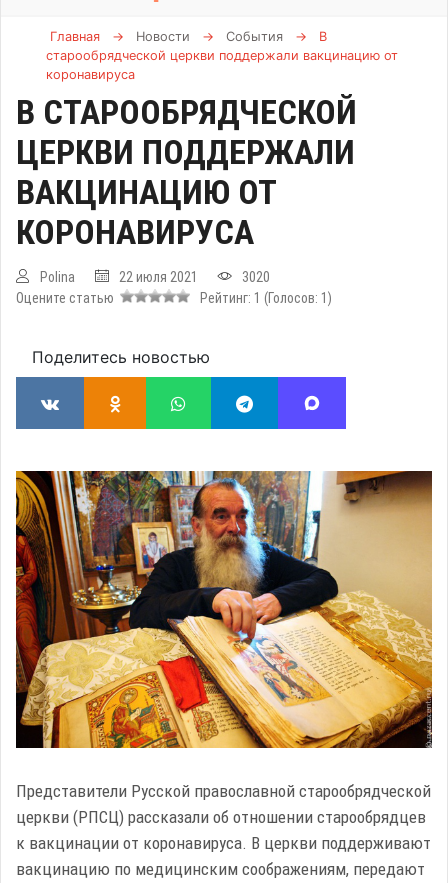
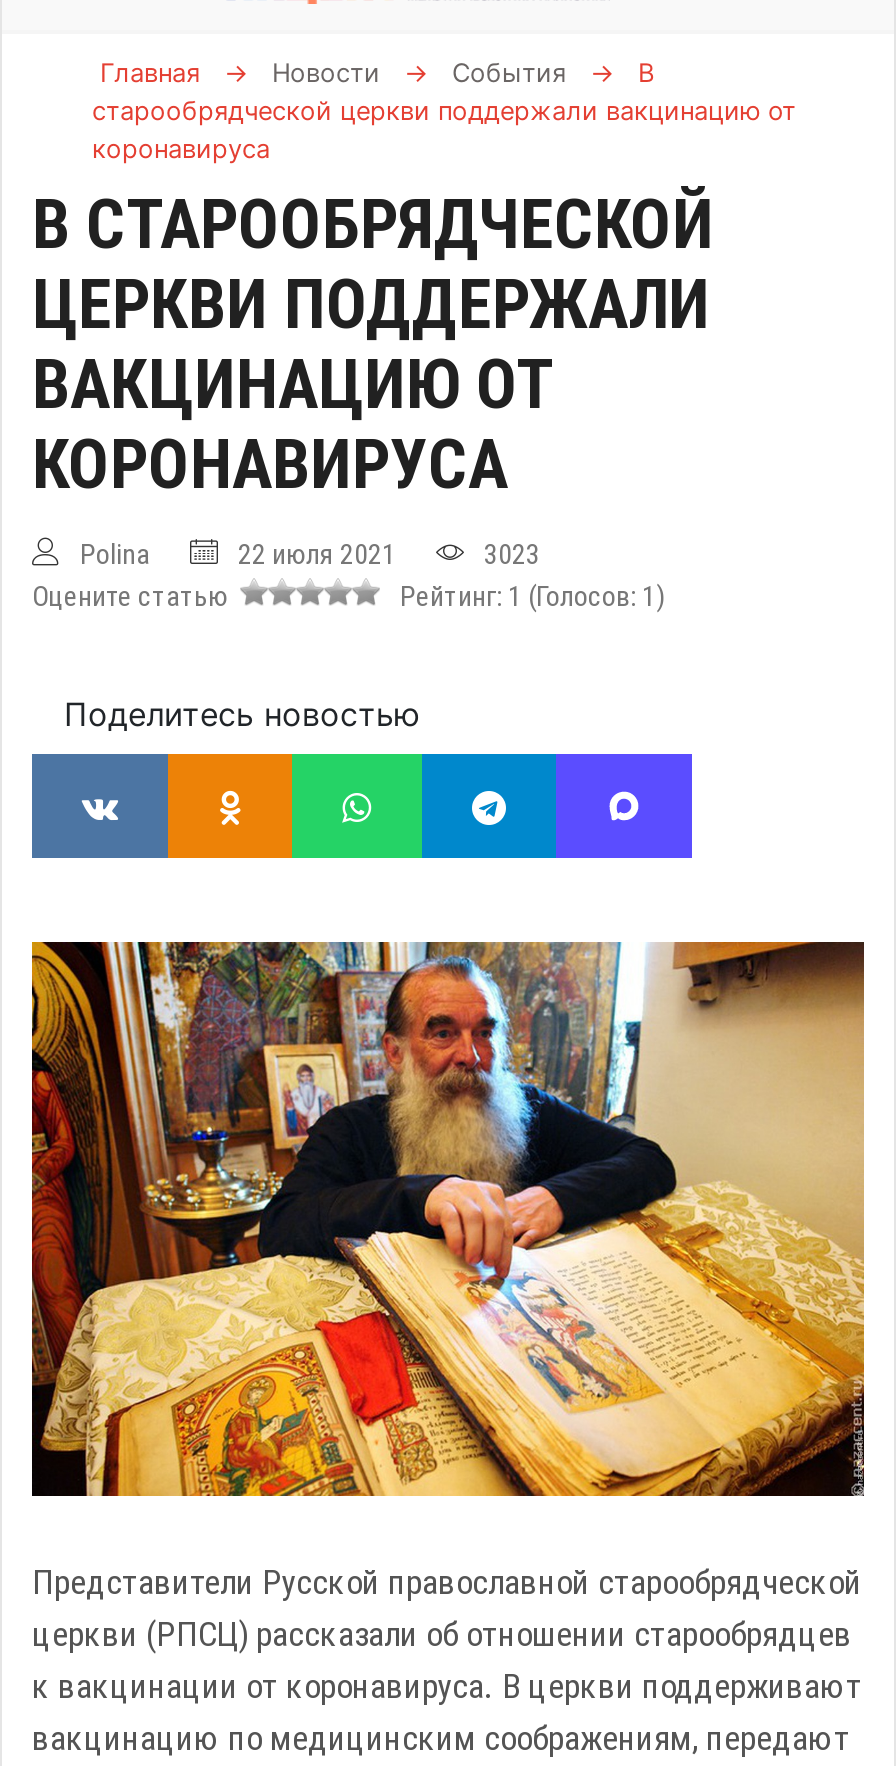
- 3020
+ 3023
